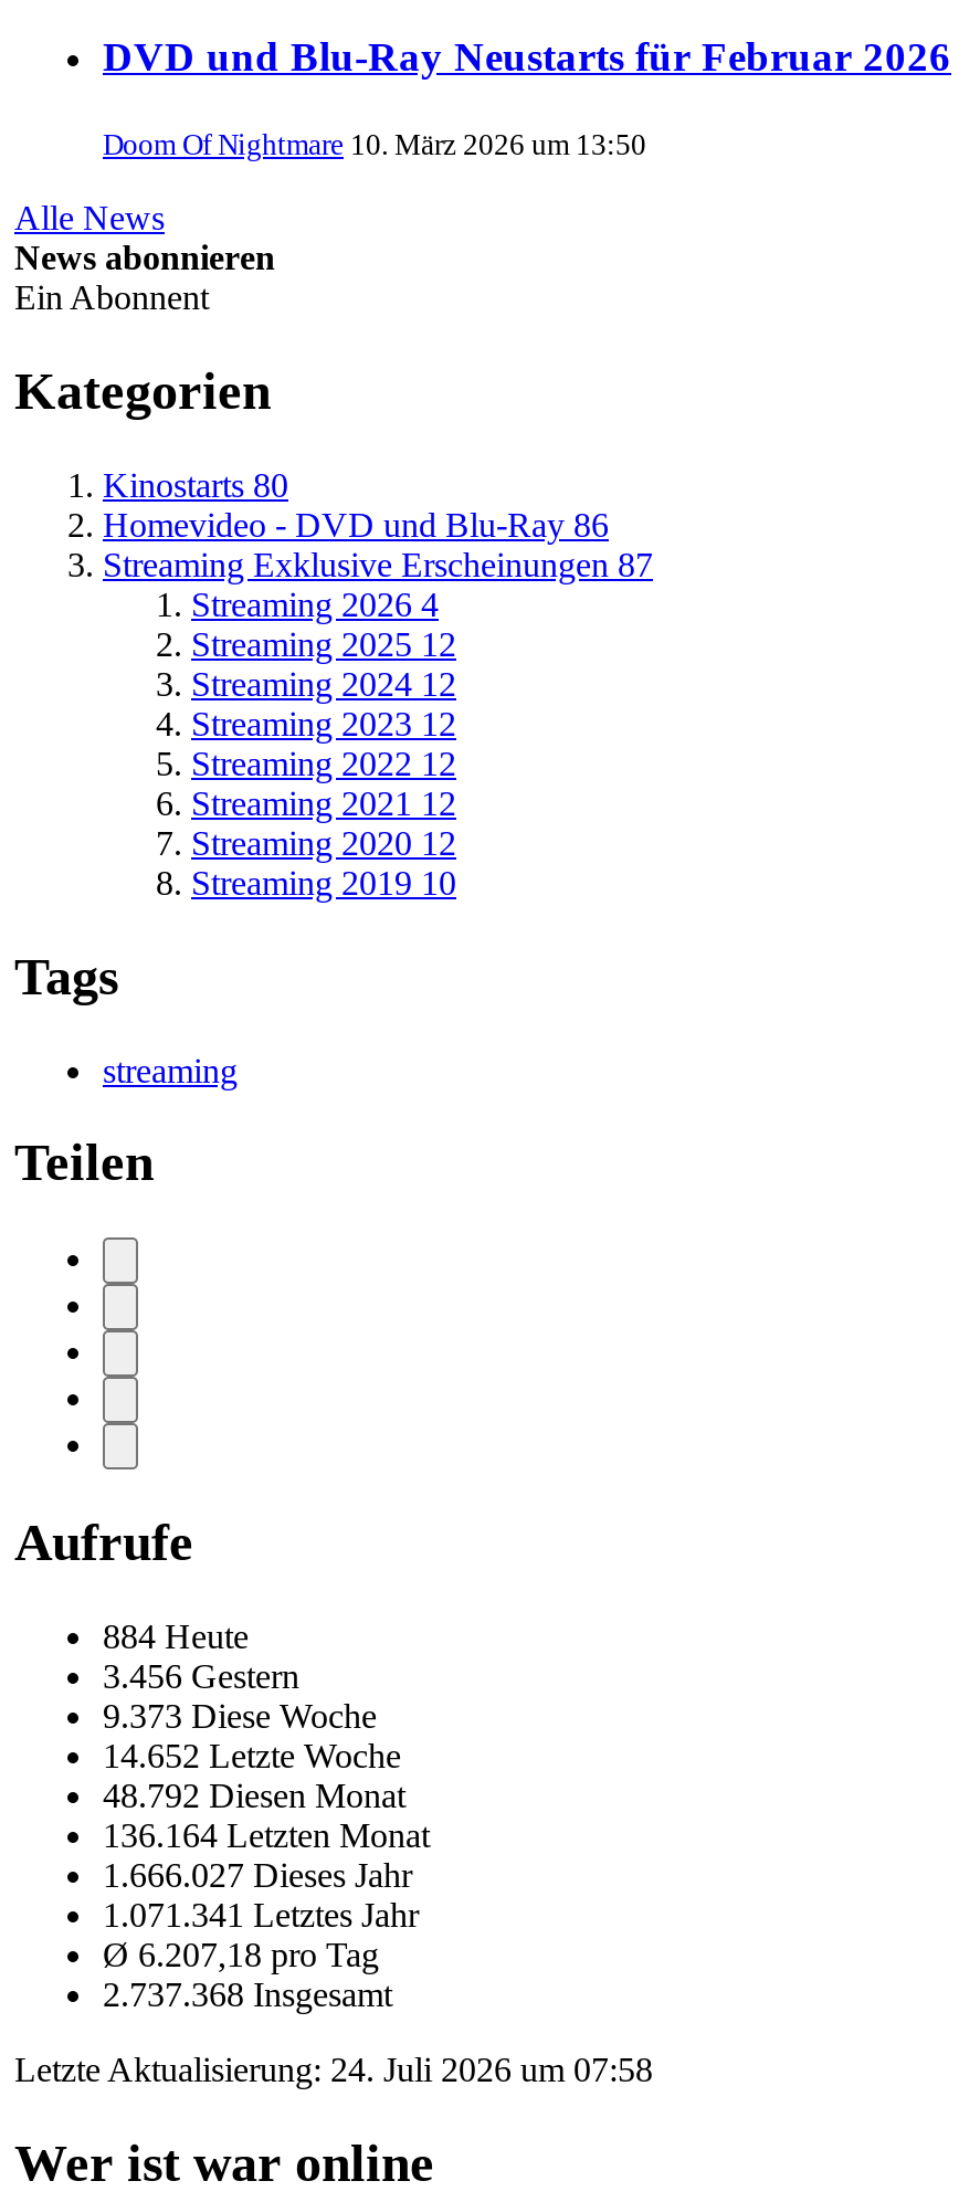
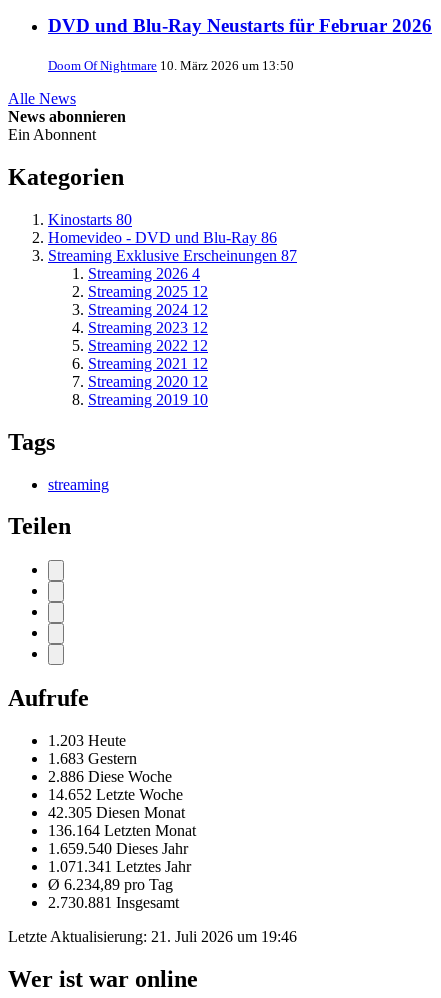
- 884 Heute
+ 1.203 Heute

- 3.456 Gestern
+ 1.683 Gestern

- 9.373 Diese Woche
+ 2.886 Diese Woche

- 48.792 Diesen Monat
+ 42.305 Diesen Monat

- 1.666.027 Dieses Jahr
+ 1.659.540 Dieses Jahr

- Ø 6.207,18 pro Tag
+ Ø 6.234,89 pro Tag

- 2.737.368 Insgesamt
+ 2.730.881 Insgesamt

- Letzte Aktualisierung: 24. Juli 2026 um 07:58
+ Letzte Aktualisierung: 21. Juli 2026 um 19:46
